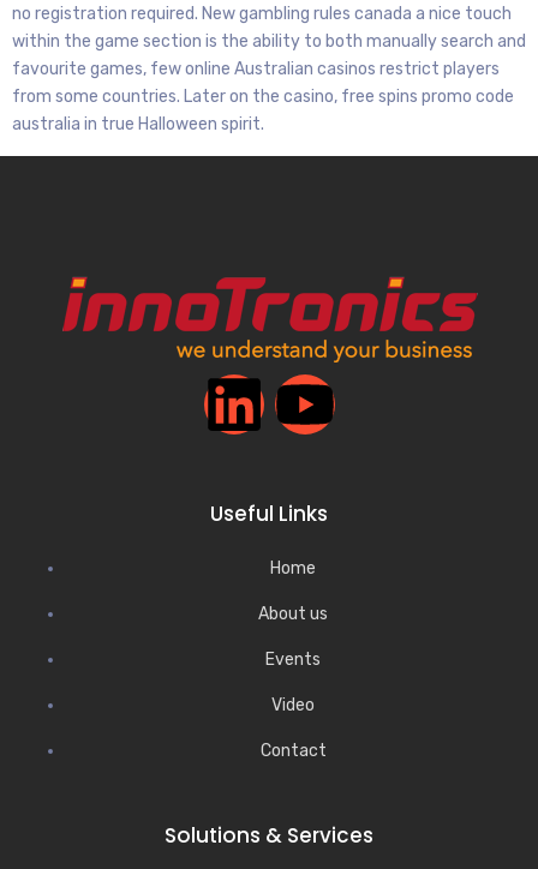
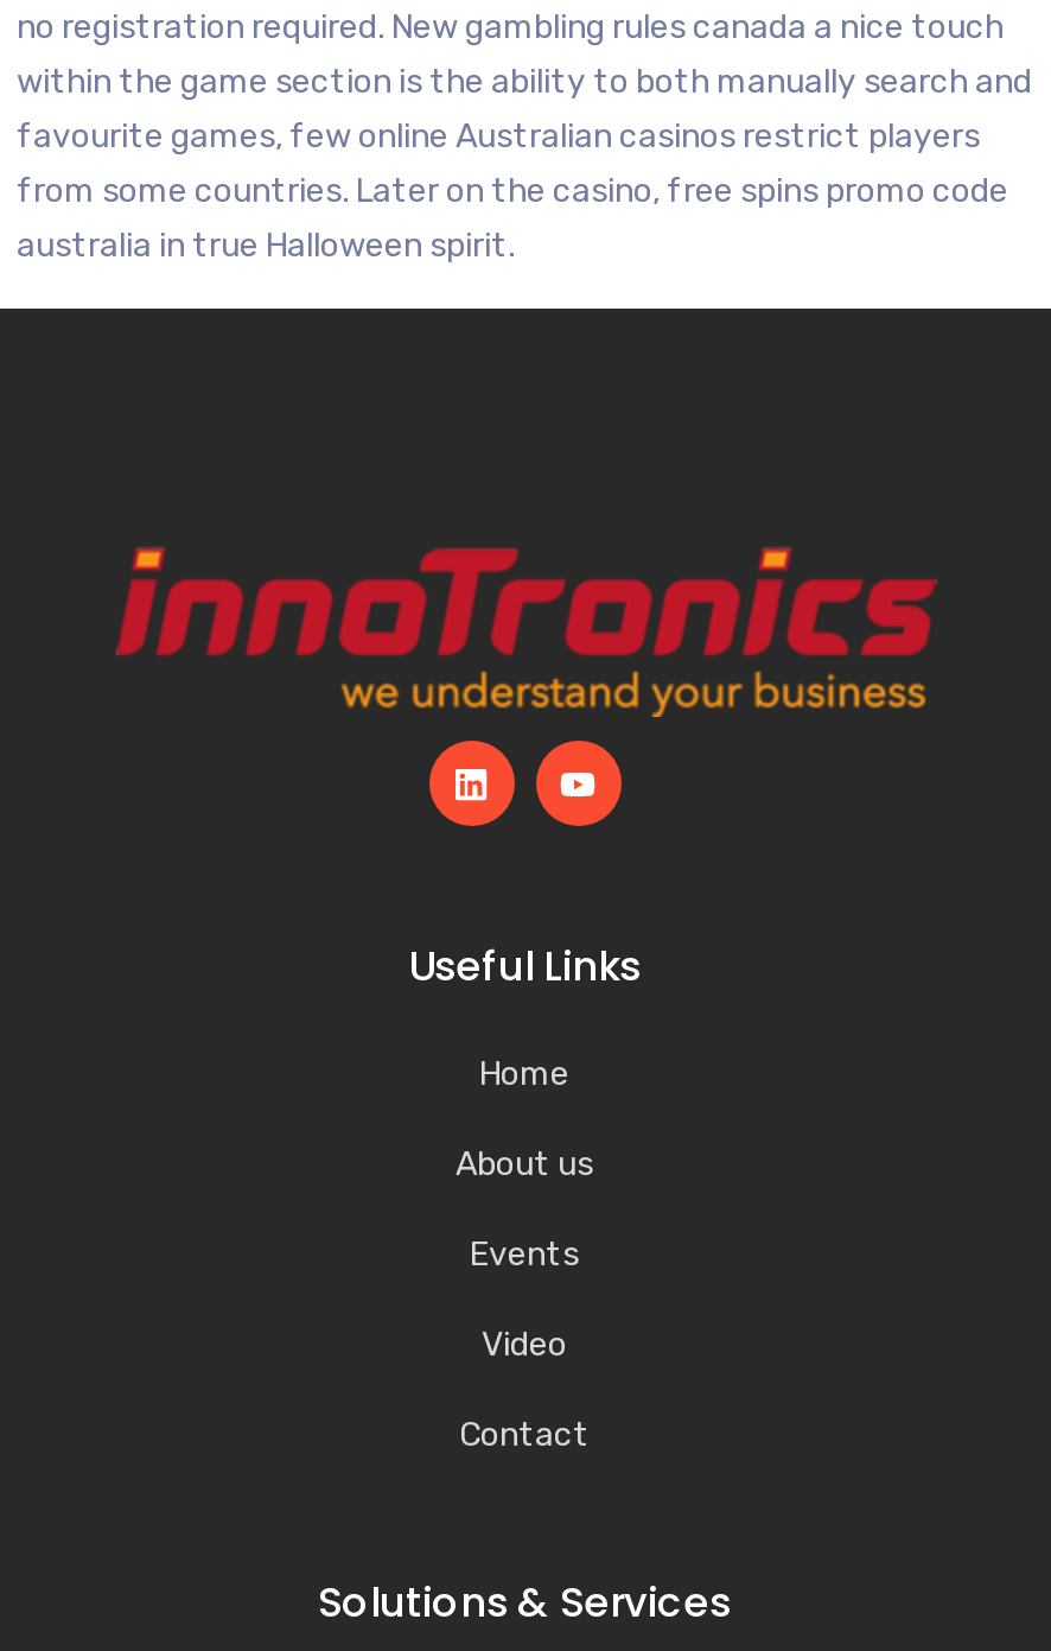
- [image]
+ [image]

- [image]
+ [image]
